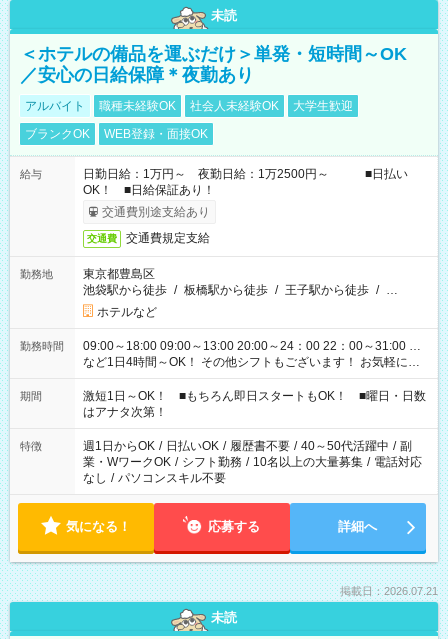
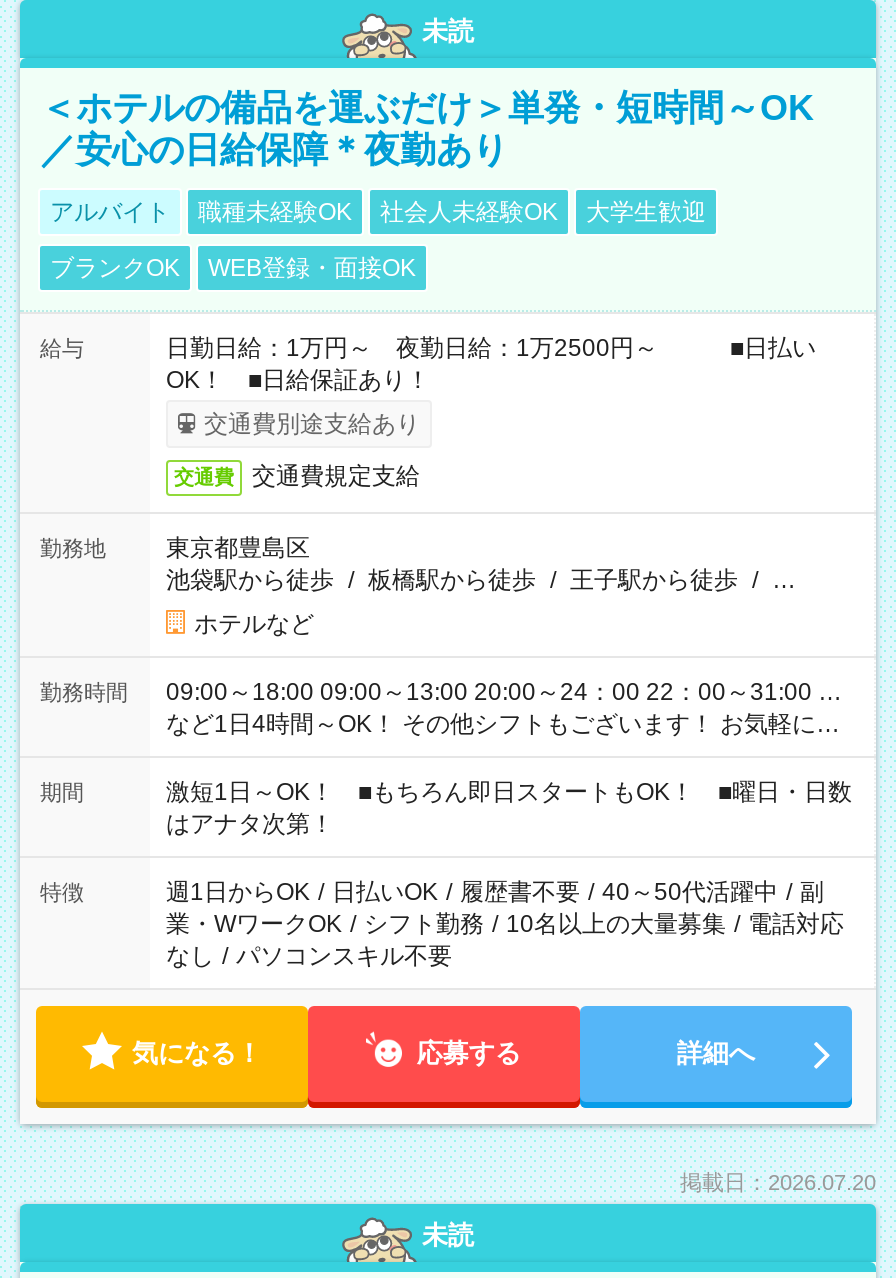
- 掲載日：2026.07.21
+ 掲載日：2026.07.20
